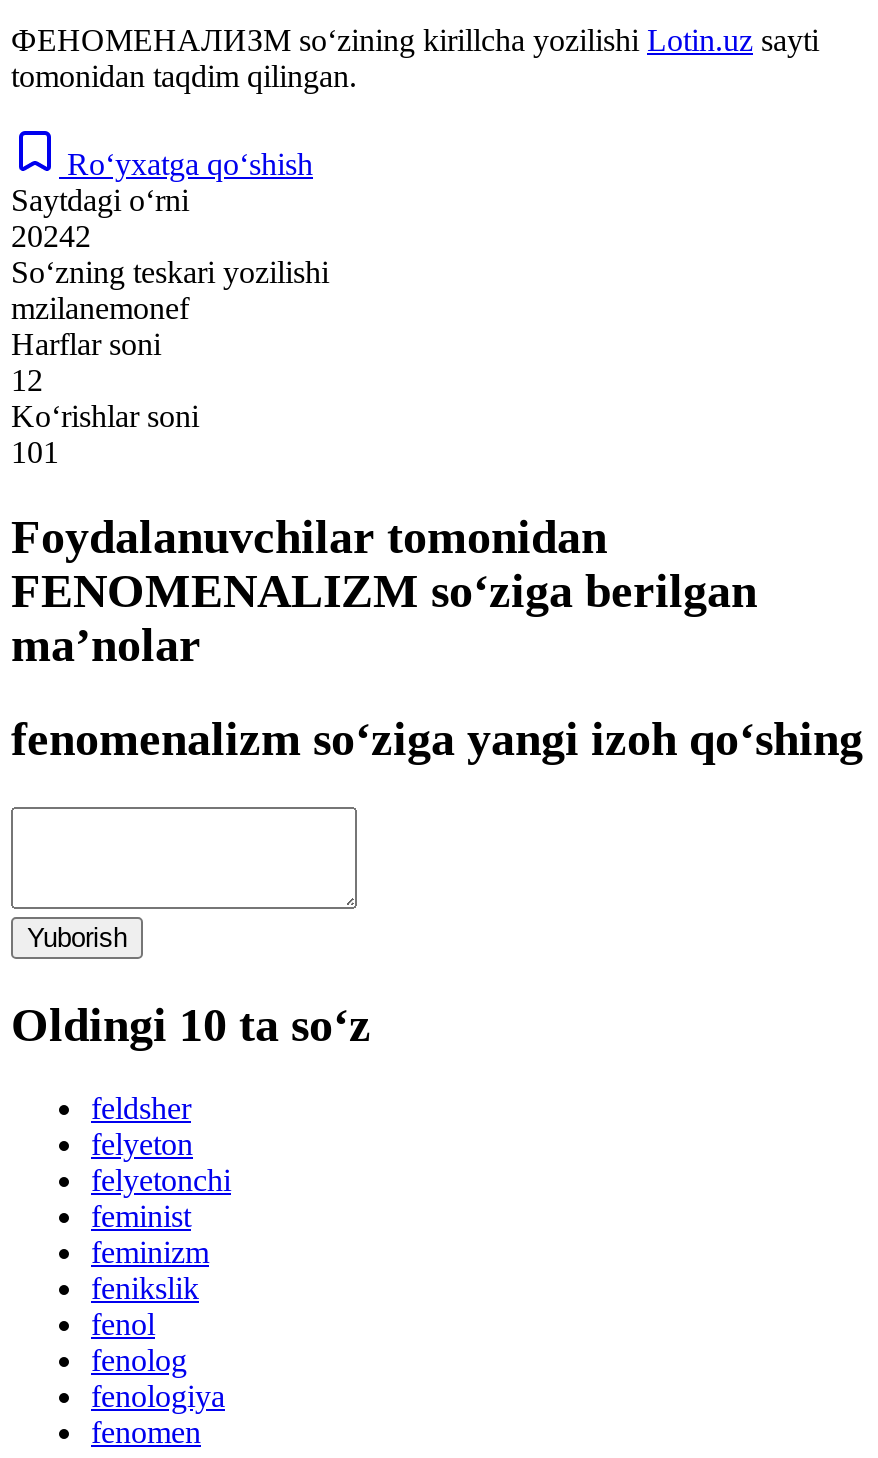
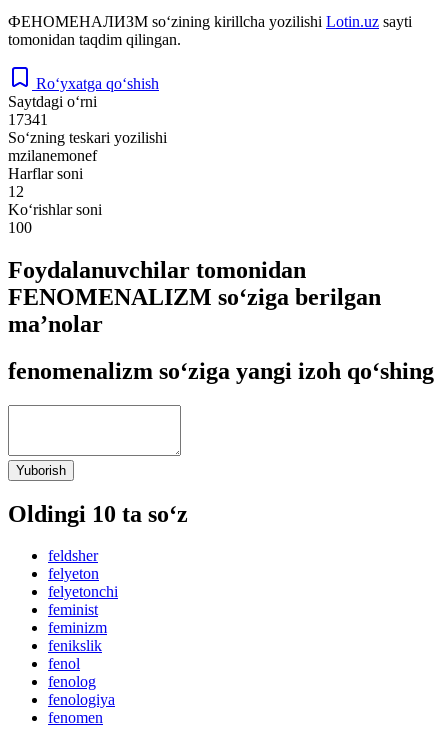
- 20242
+ 17341

- 101
+ 100
